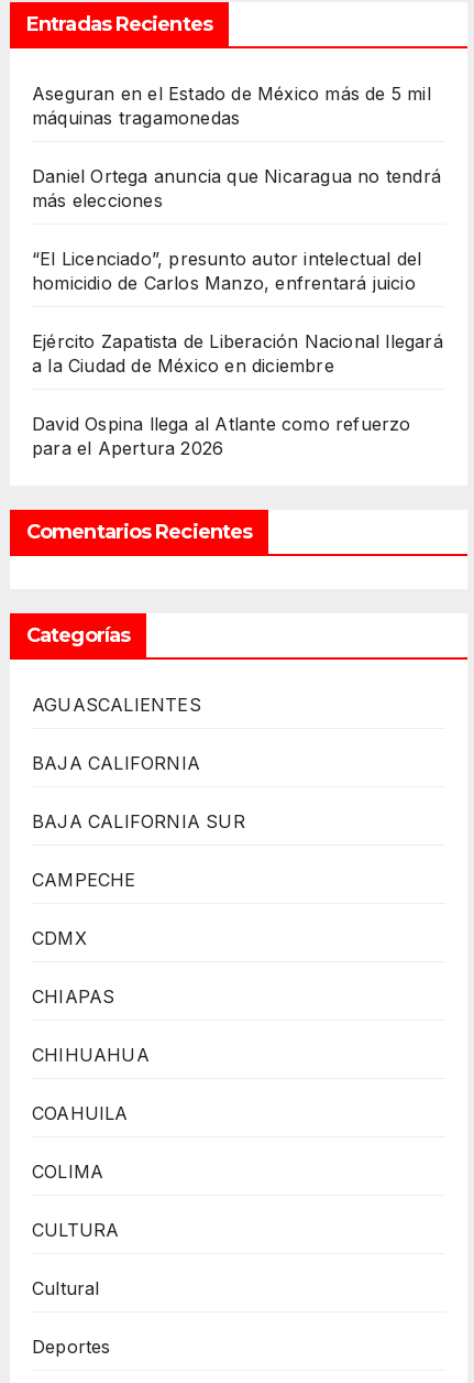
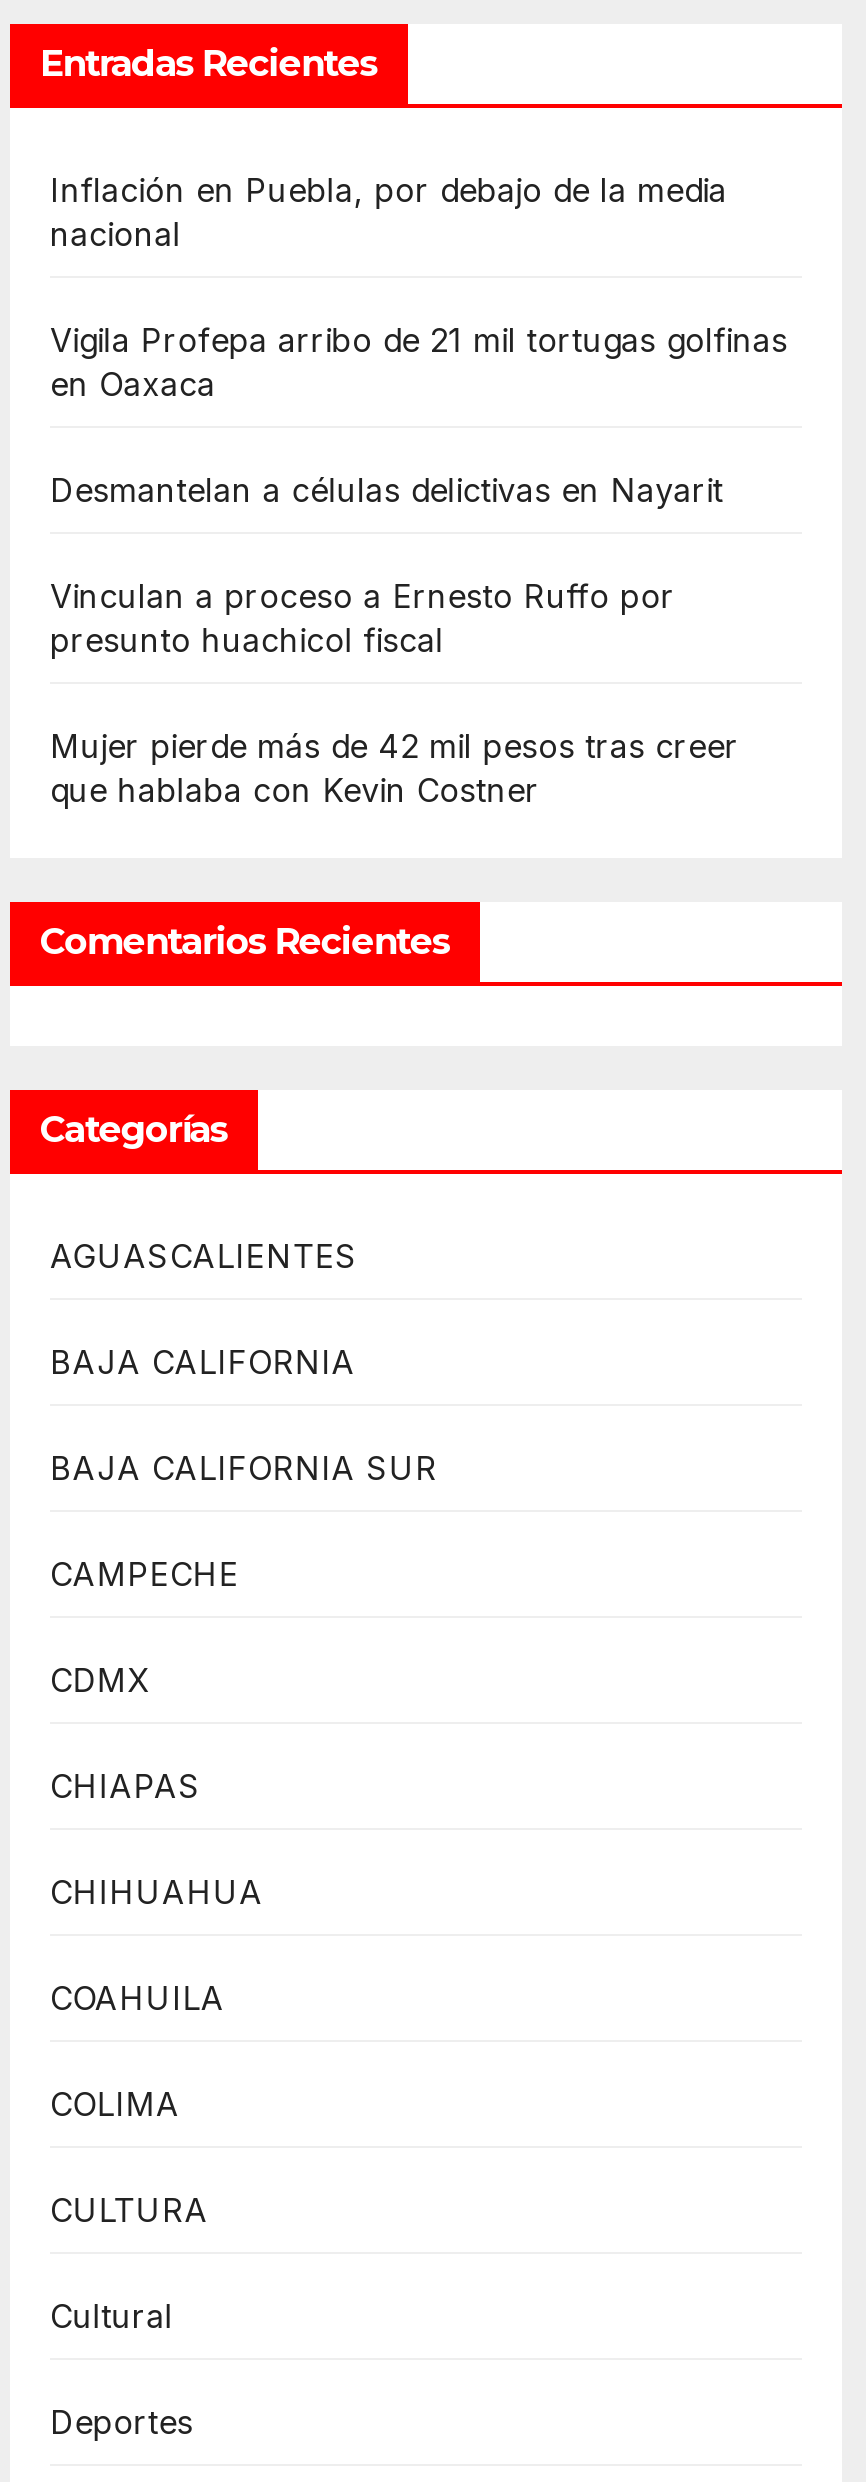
- Aseguran en el Estado de México más de 5 mil
- máquinas tragamonedas
+ Inflación en Puebla, por debajo de la media
+ nacional

- Daniel Ortega anuncia que Nicaragua no tendrá
- más elecciones
+ Vigila Profepa arribo de 21 mil tortugas golfinas
+ en Oaxaca

- “El Licenciado”, presunto autor intelectual del
- homicidio de Carlos Manzo, enfrentará juicio
+ Desmantelan a células delictivas en Nayarit

- Ejército Zapatista de Liberación Nacional llegará
- a la Ciudad de México en diciembre
+ Vinculan a proceso a Ernesto Ruffo por
+ presunto huachicol fiscal

- David Ospina llega al Atlante como refuerzo
- para el Apertura 2026
+ Mujer pierde más de 42 mil pesos tras creer
+ que hablaba con Kevin Costner
